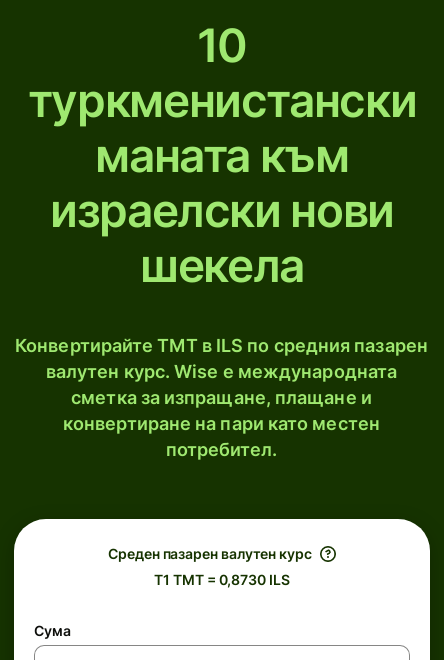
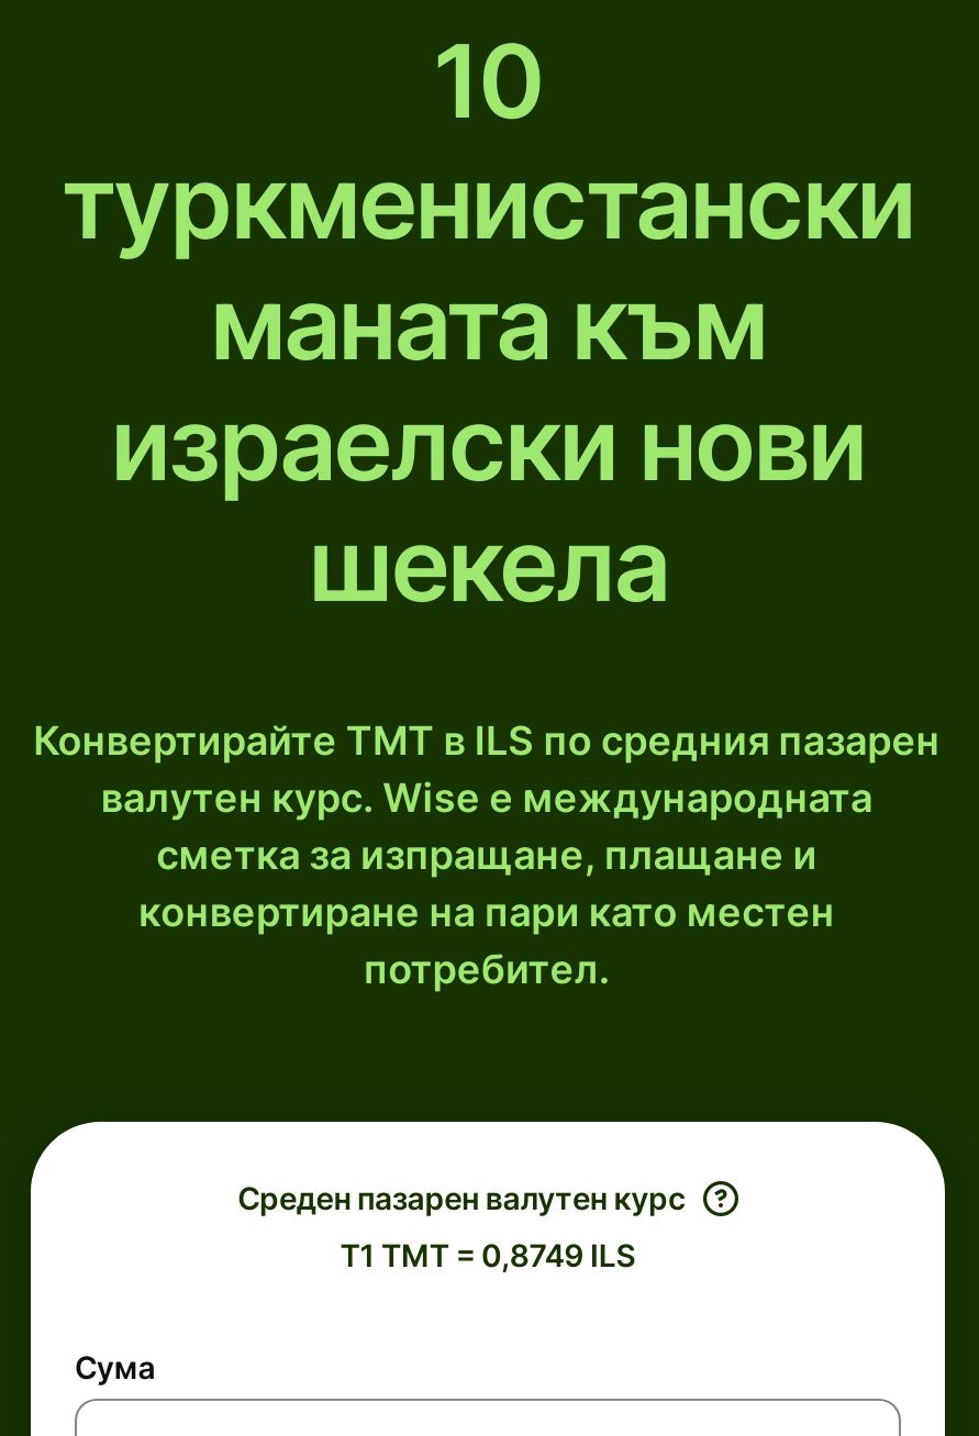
- T1 TMT = 0,8730 ILS
+ T1 TMT = 0,8749 ILS
